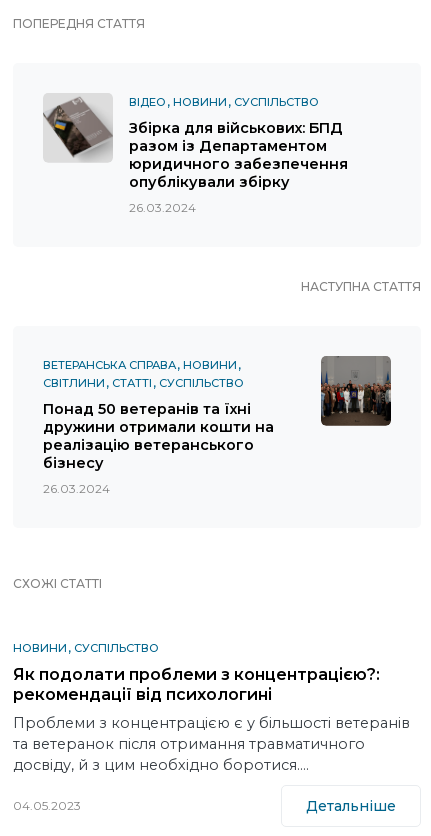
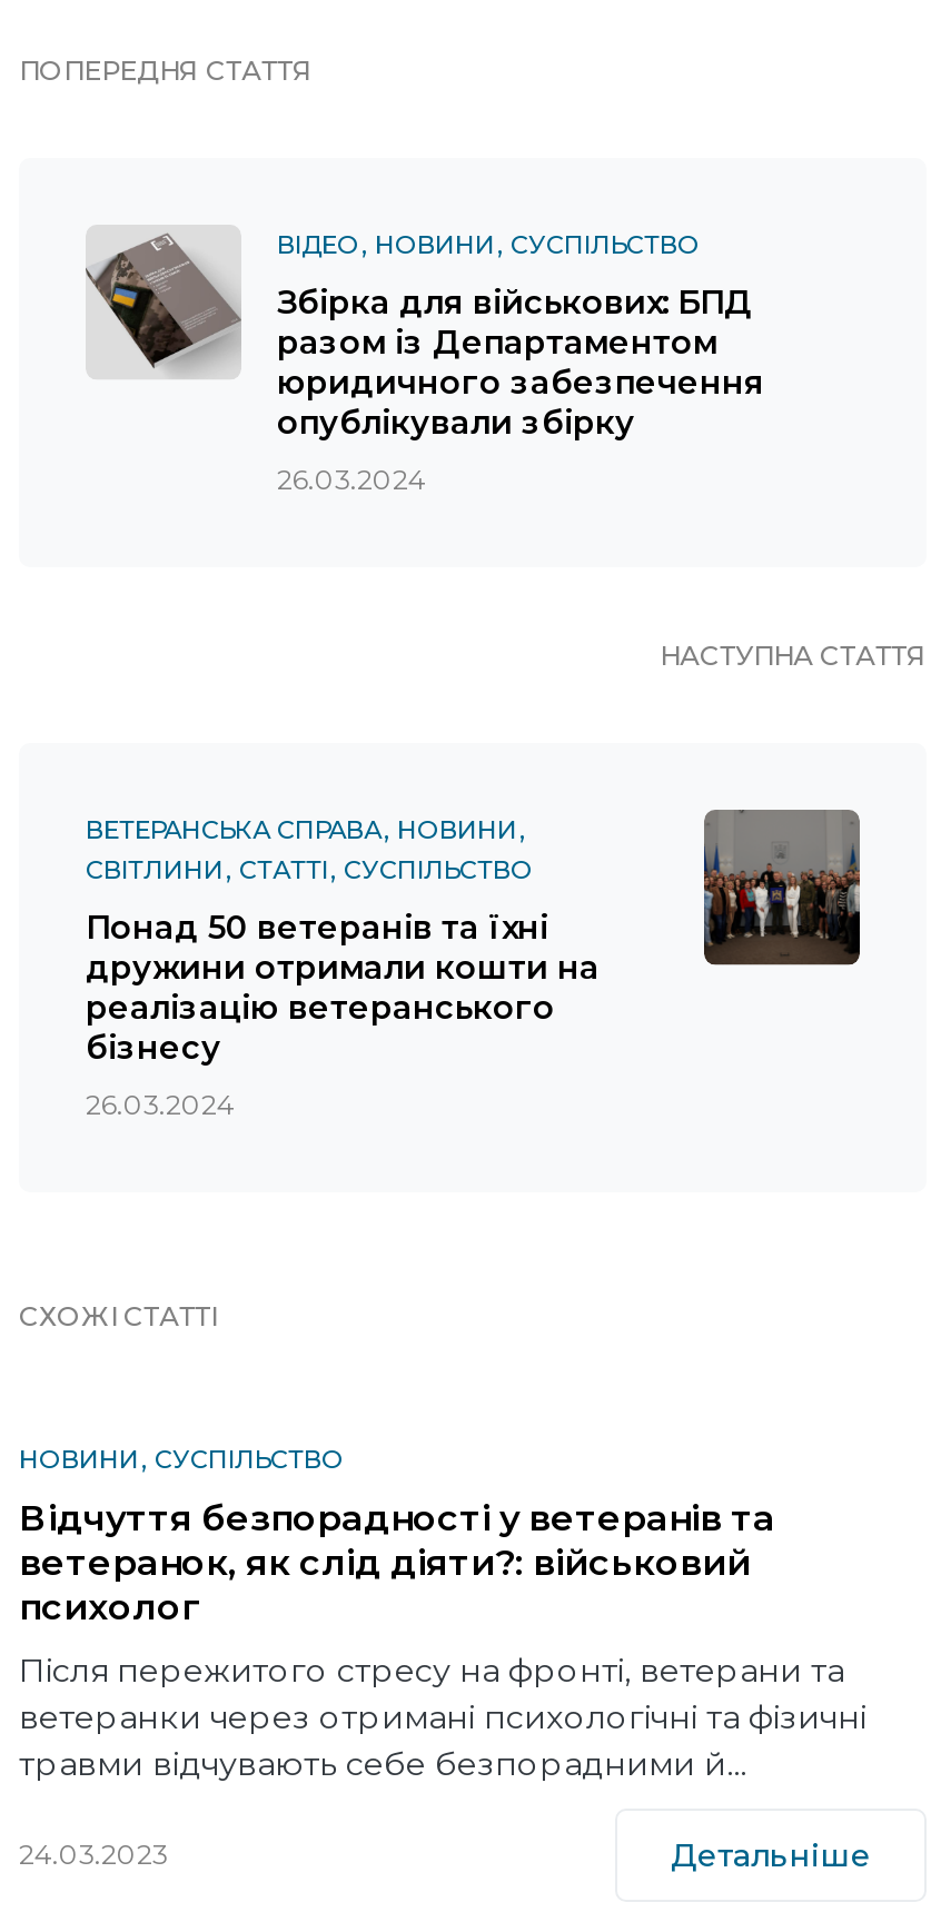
- Як подолати проблеми з концентрацією?:
- рекомендації від психологині
+ Відчуття безпорадності у ветеранів та
+ ветеранок, як слід діяти?: військовий
+ психолог

- Проблеми з концентрацією є у більшості ветеранів
- та ветеранок після отримання травматичного
- досвіду, й з цим необхідно боротися.…
+ Після пережитого стресу на фронті, ветерани та
+ ветеранки через отримані психологічні та фізичні
+ травми відчувають себе безпорадними й…

- 04.05.2023
+ 24.03.2023
